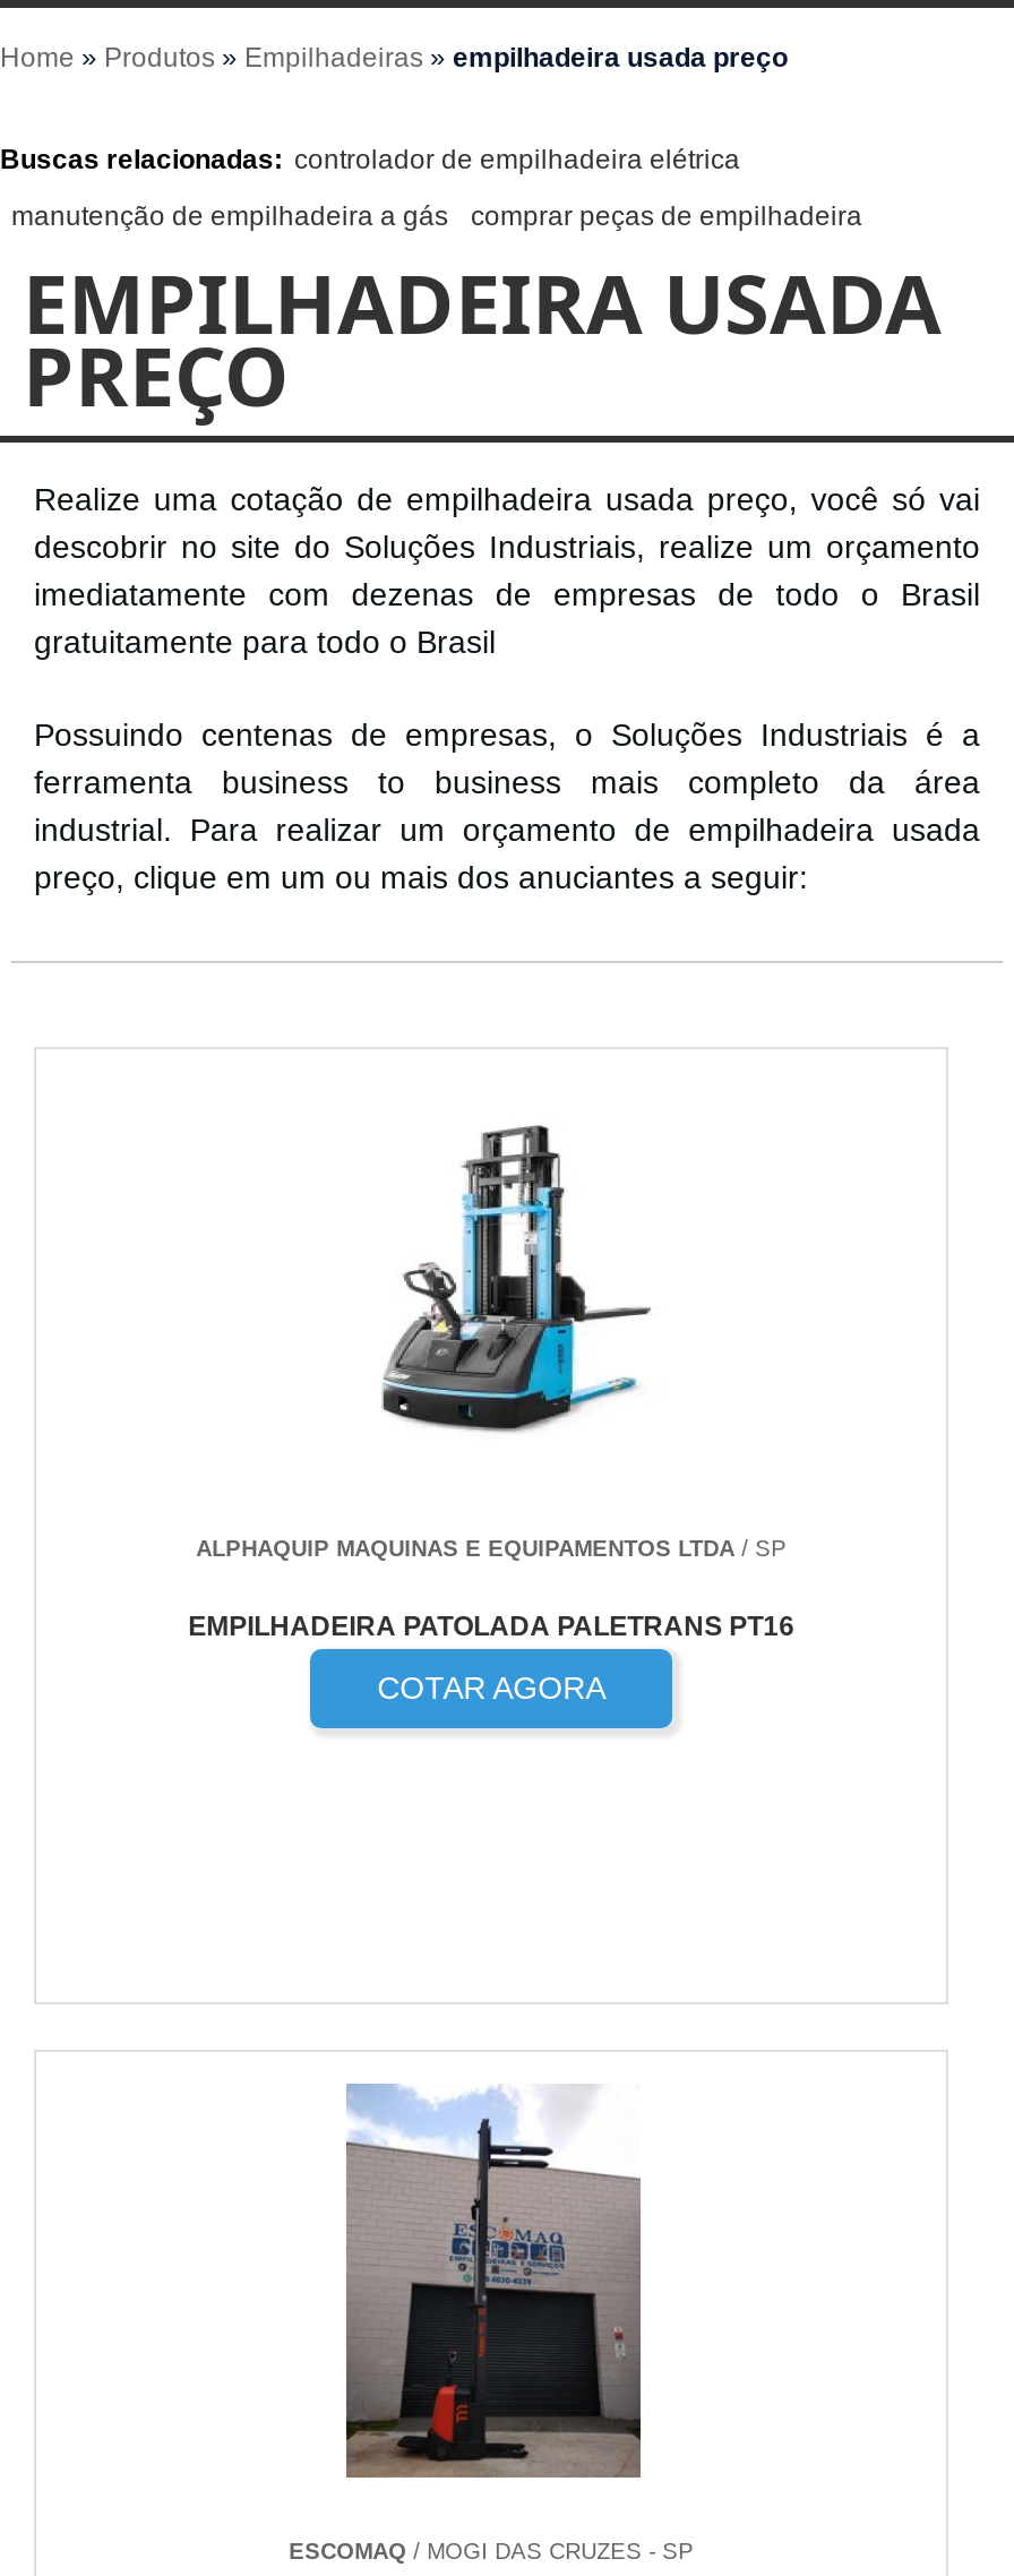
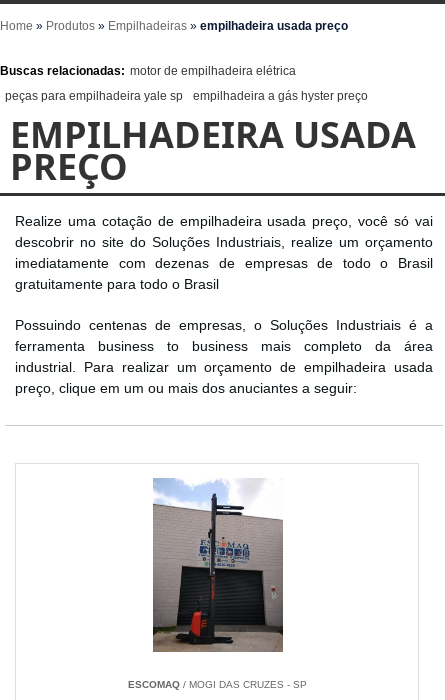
- Buscas relacionadas: controlador de empilhadeira elétrica
+ Buscas relacionadas: motor de empilhadeira elétrica

- manutenção de empilhadeira a gás
- comprar peças de empilhadeira
+ peças para empilhadeira yale sp
+ empilhadeira a gás hyster preço

- [image]
- ALPHAQUIP MAQUINAS E EQUIPAMENTOS LTDA / SP
- EMPILHADEIRA PATOLADA PALETRANS PT16
- COTAR AGORA
